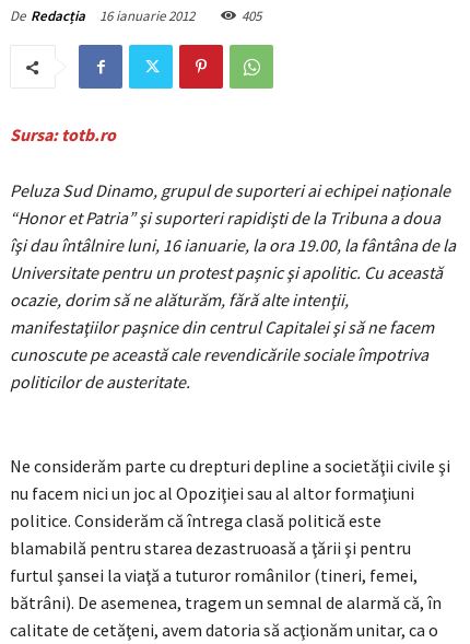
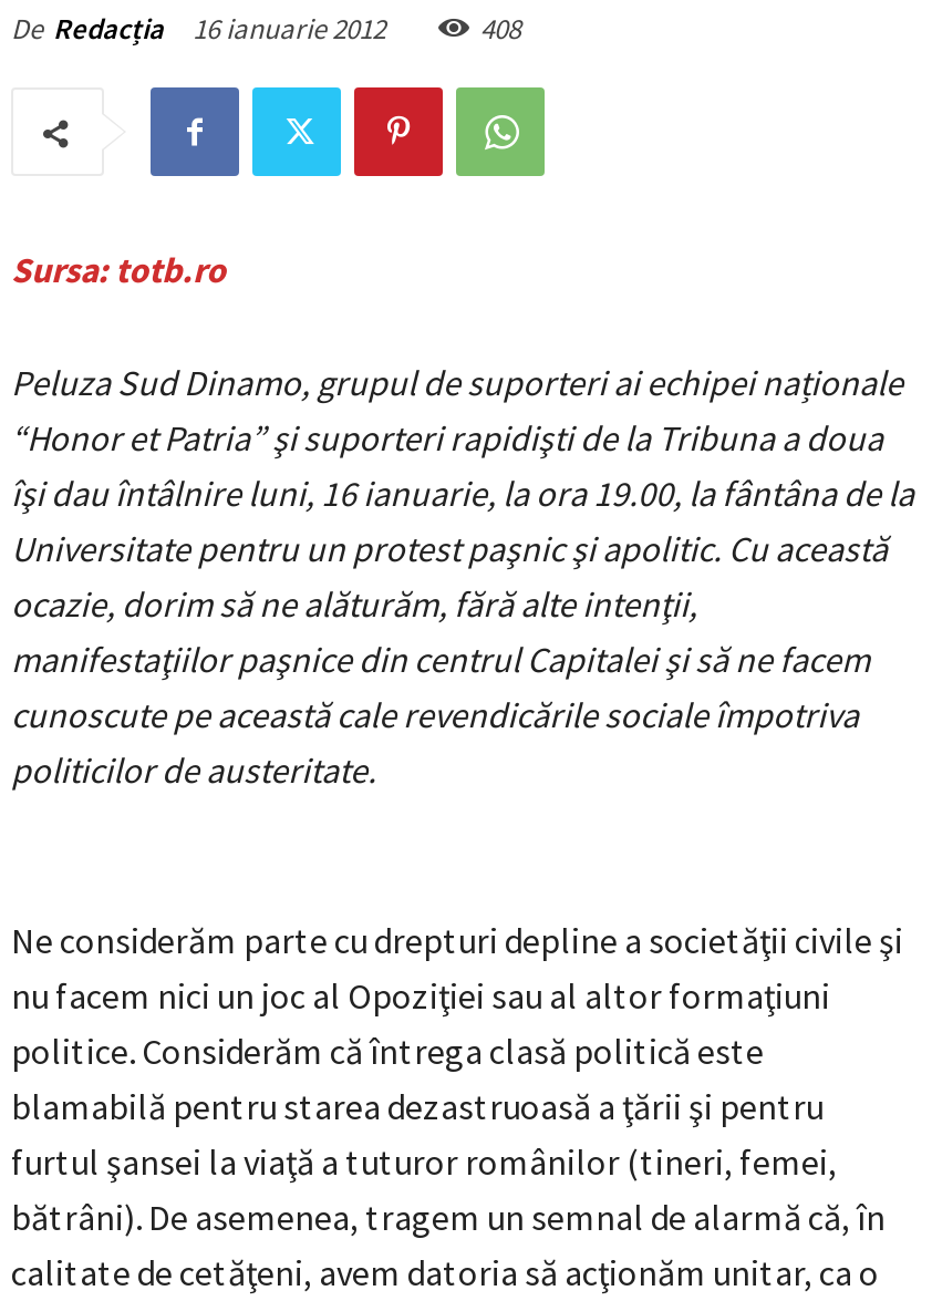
- 405
+ 408
